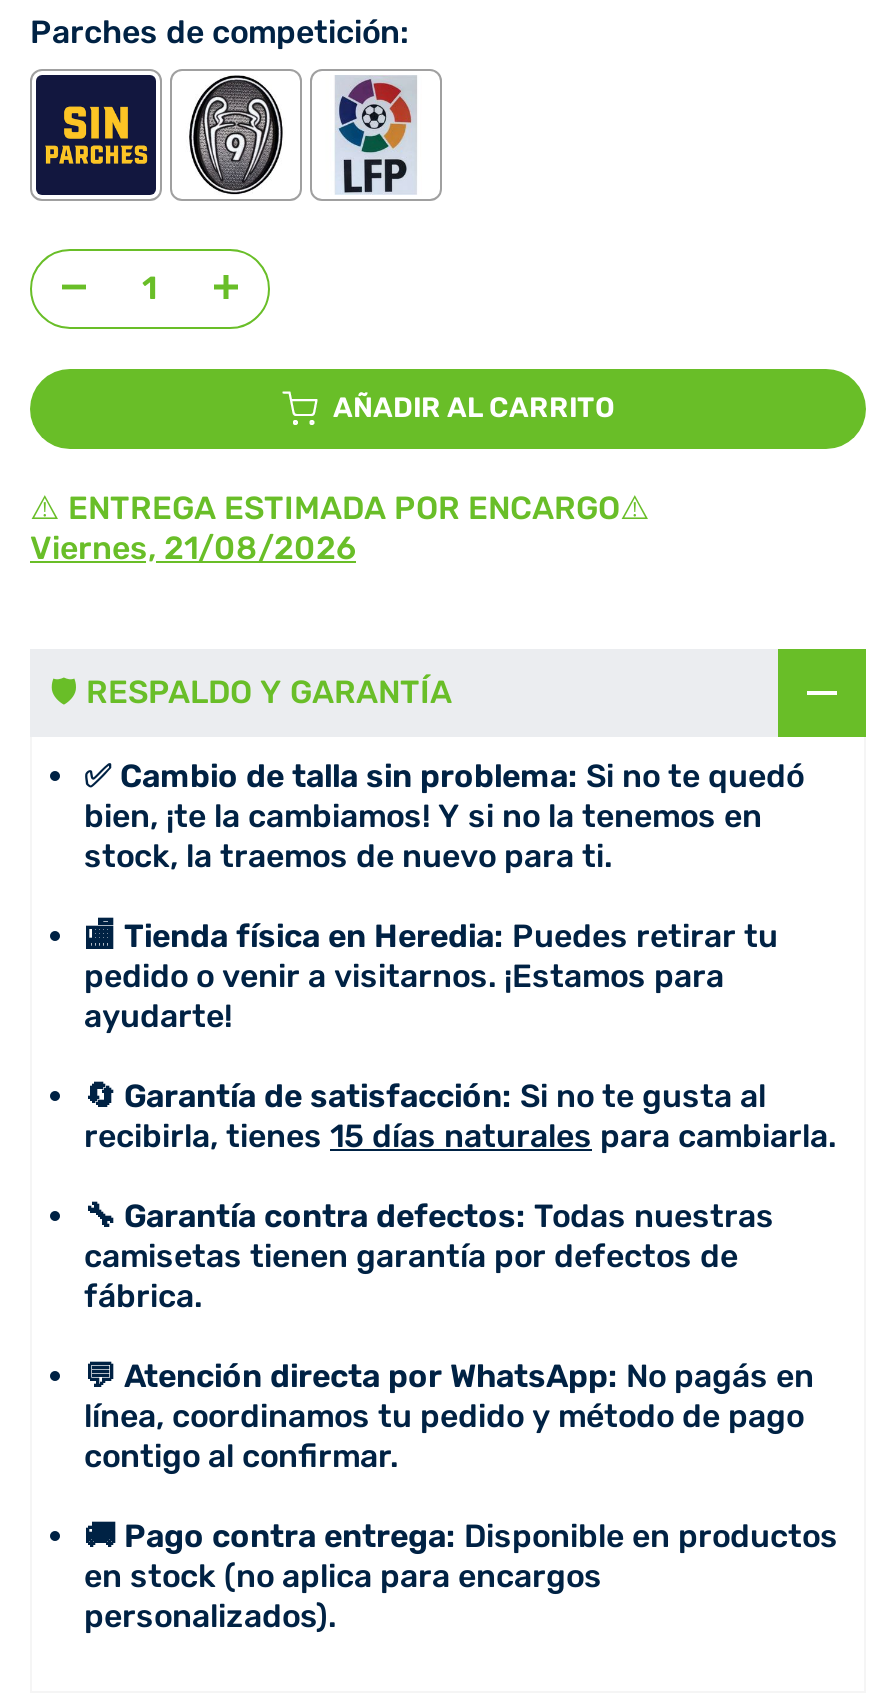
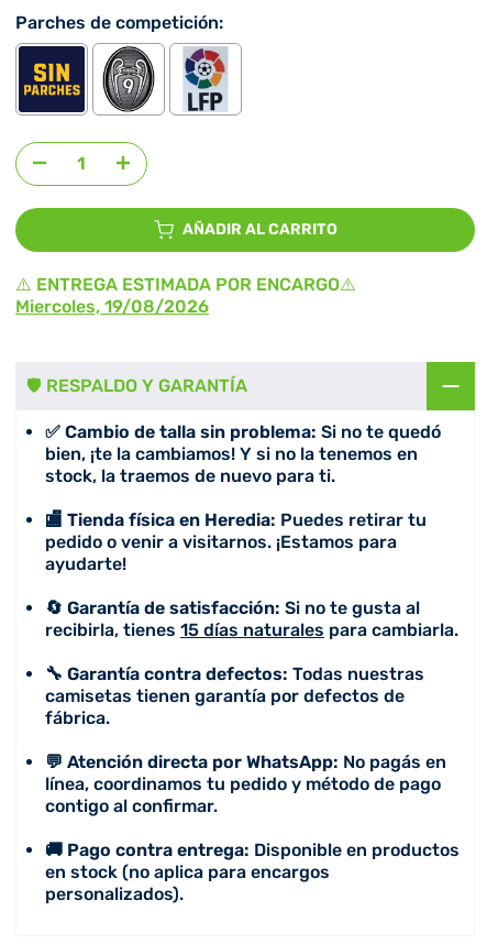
- Viernes, 21/08/2026
+ Miercoles, 19/08/2026
